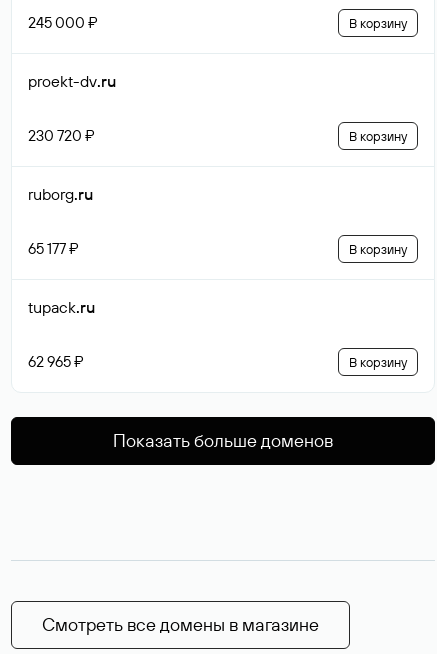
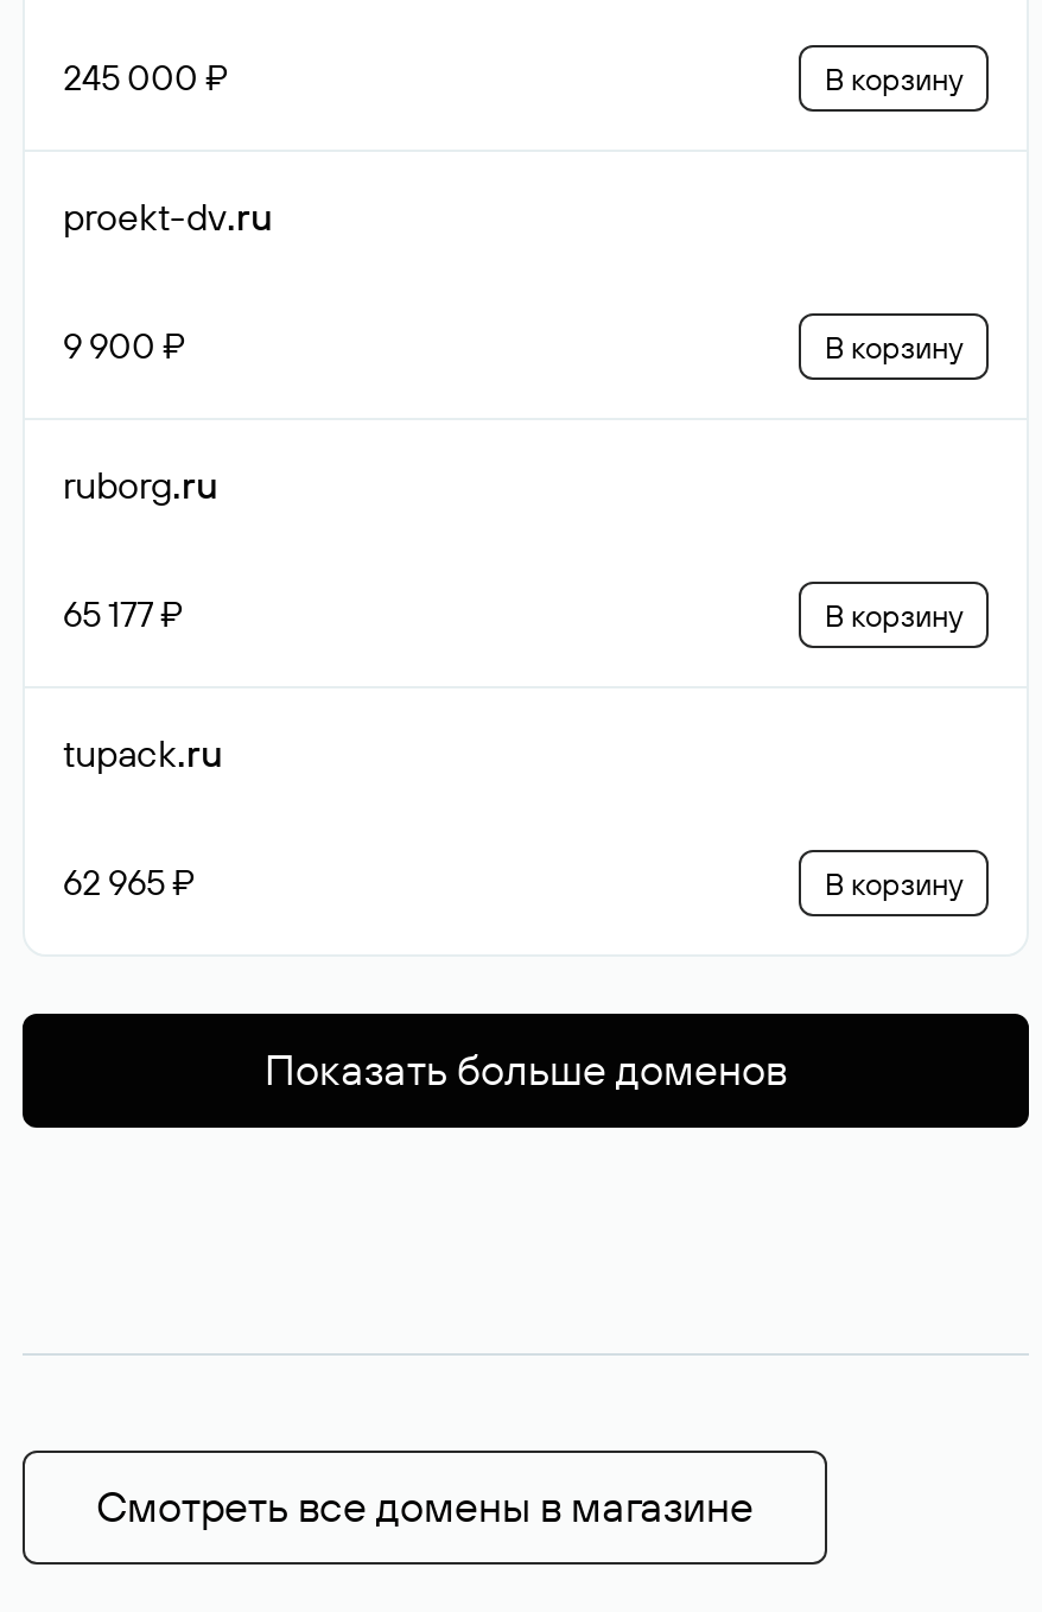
- 230 720 ₽
+ 9 900 ₽
